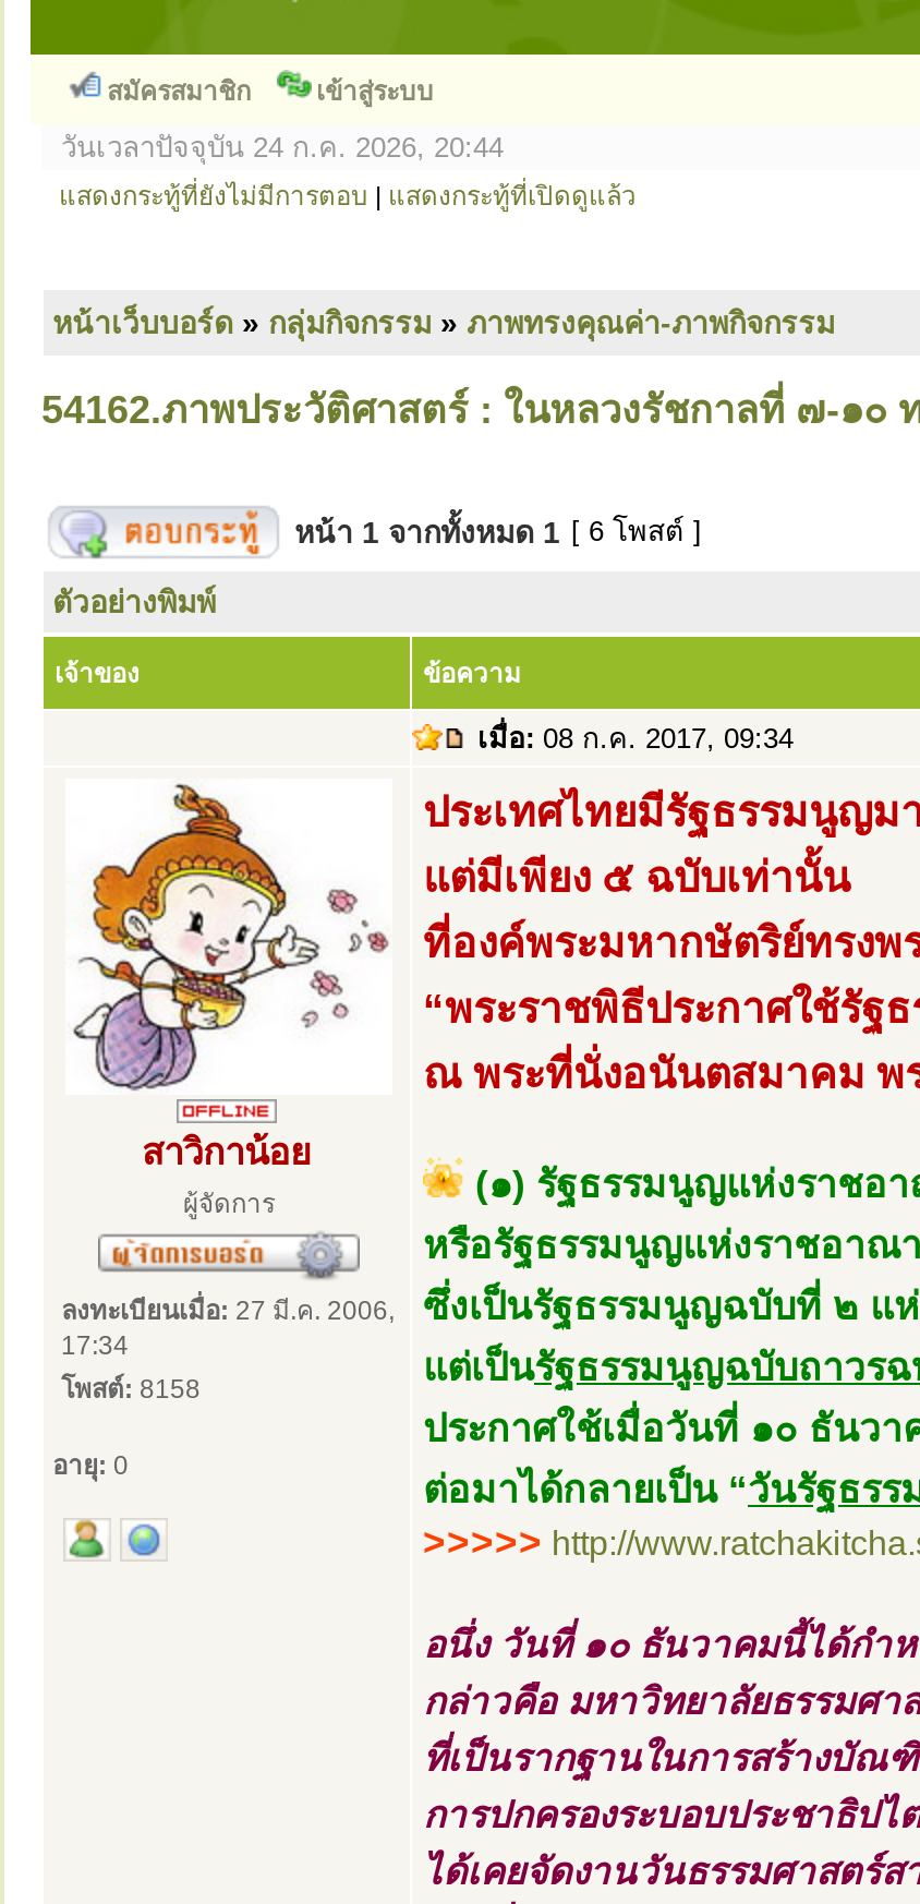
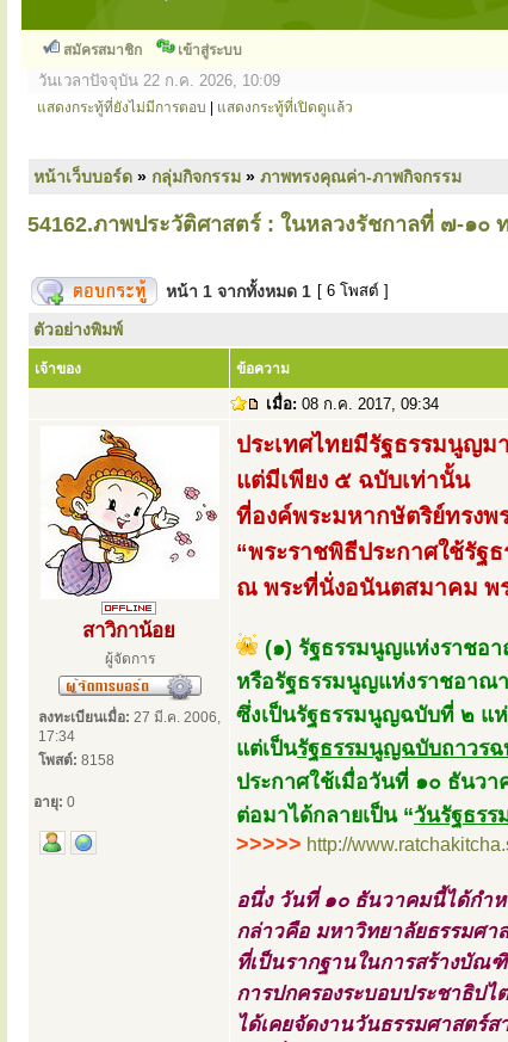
- วันเวลาปัจจุบัน 24 ก.ค. 2026, 20:44
+ วันเวลาปัจจุบัน 22 ก.ค. 2026, 10:09
